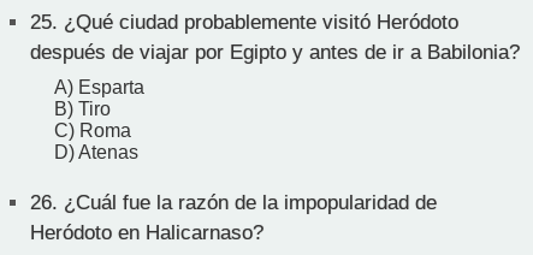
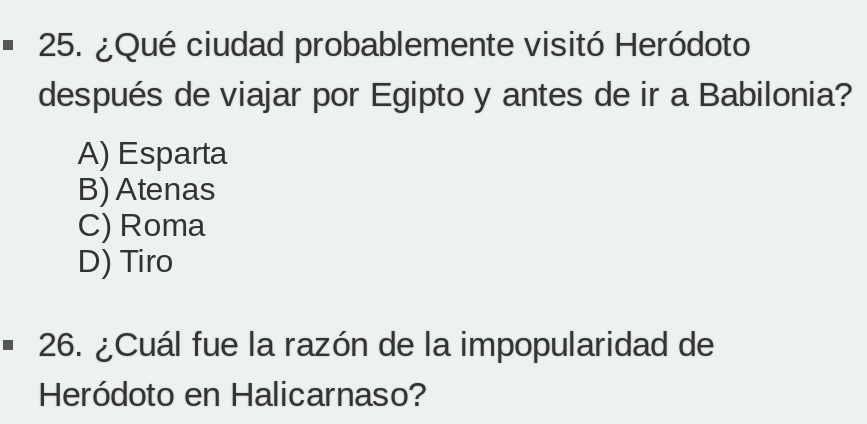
- B) Tiro
+ B) Atenas

- D) Atenas
+ D) Tiro
